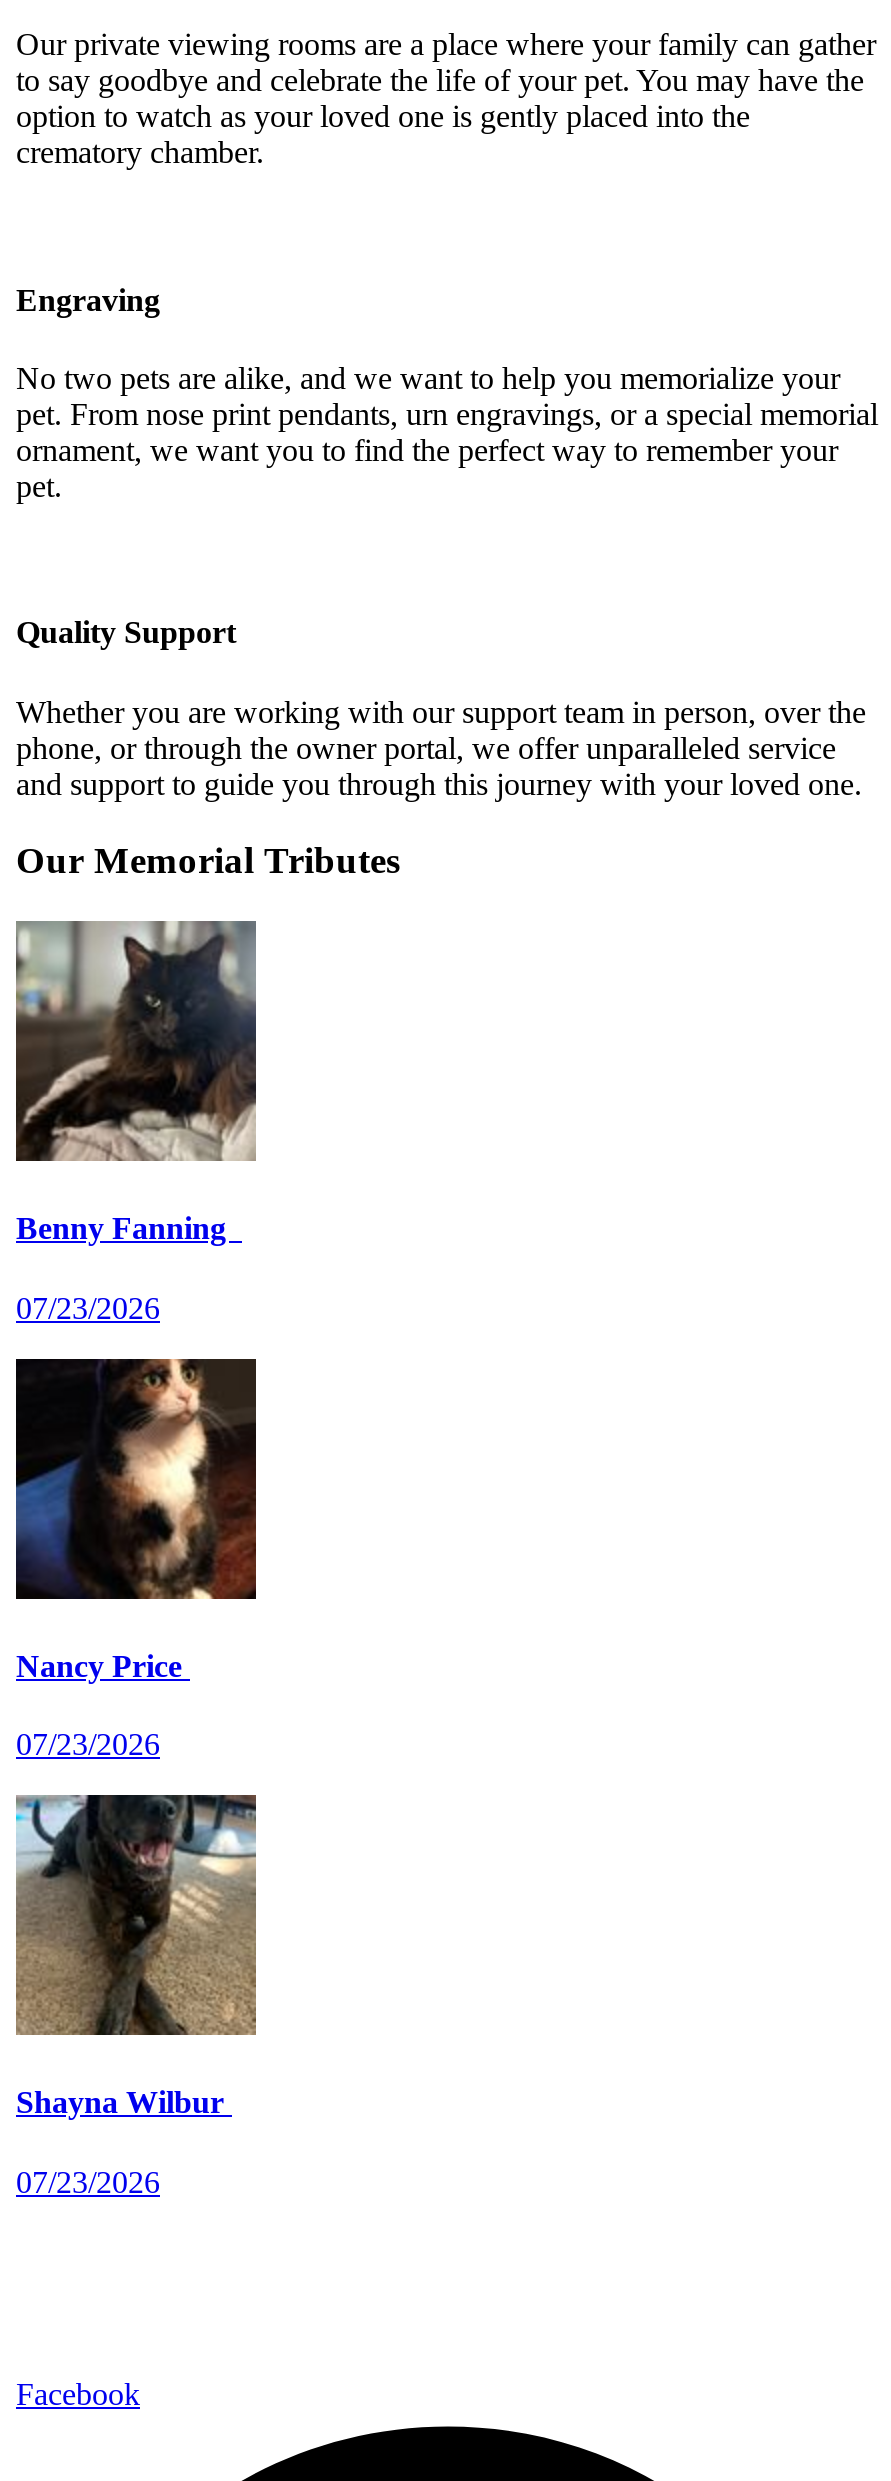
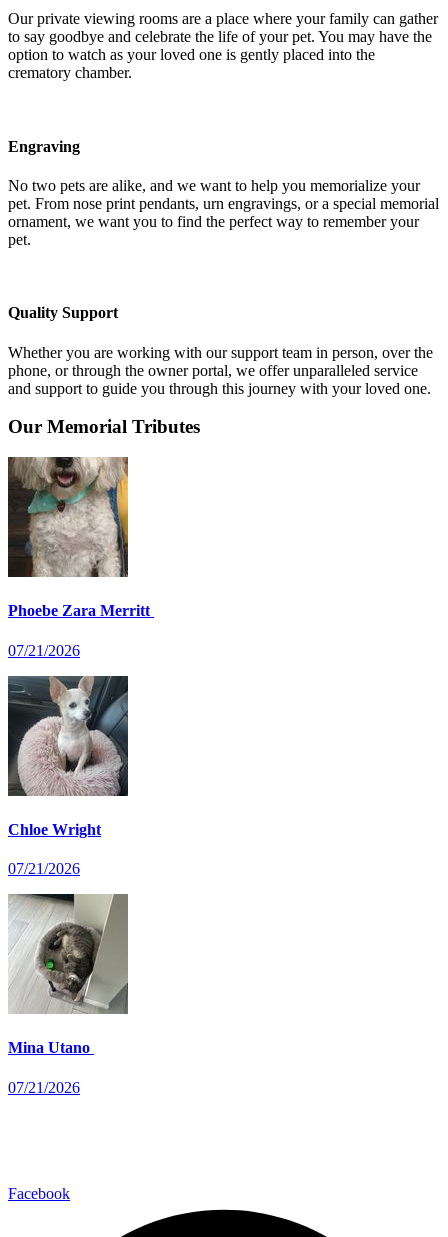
- [image]
- Benny Fanning
+ [image]
+ Phoebe Zara Merritt

- 07/23/2026
+ 07/21/2026

- [image]
- Nancy Price
+ [image]
+ Chloe Wright

- 07/23/2026
+ 07/21/2026

- [image]
- Shayna Wilbur
+ [image]
+ Mina Utano

- 07/23/2026
+ 07/21/2026
